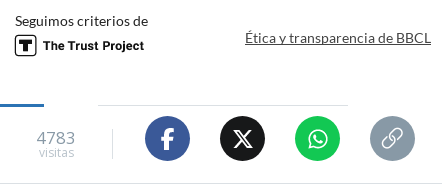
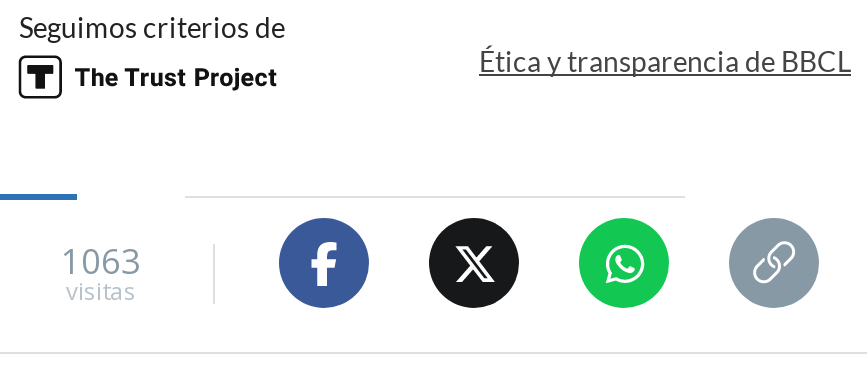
- 4783
+ 1063
